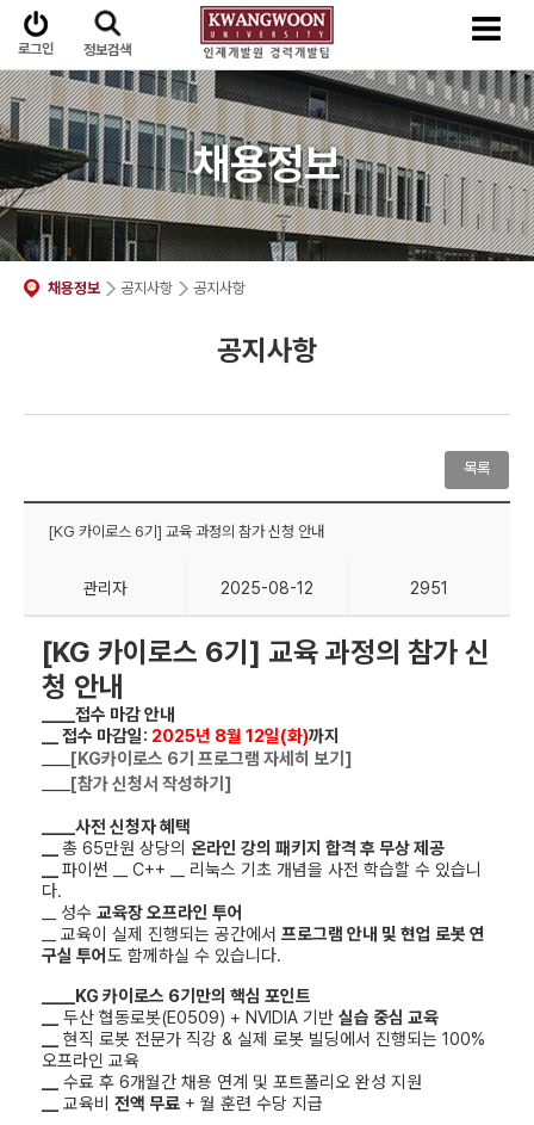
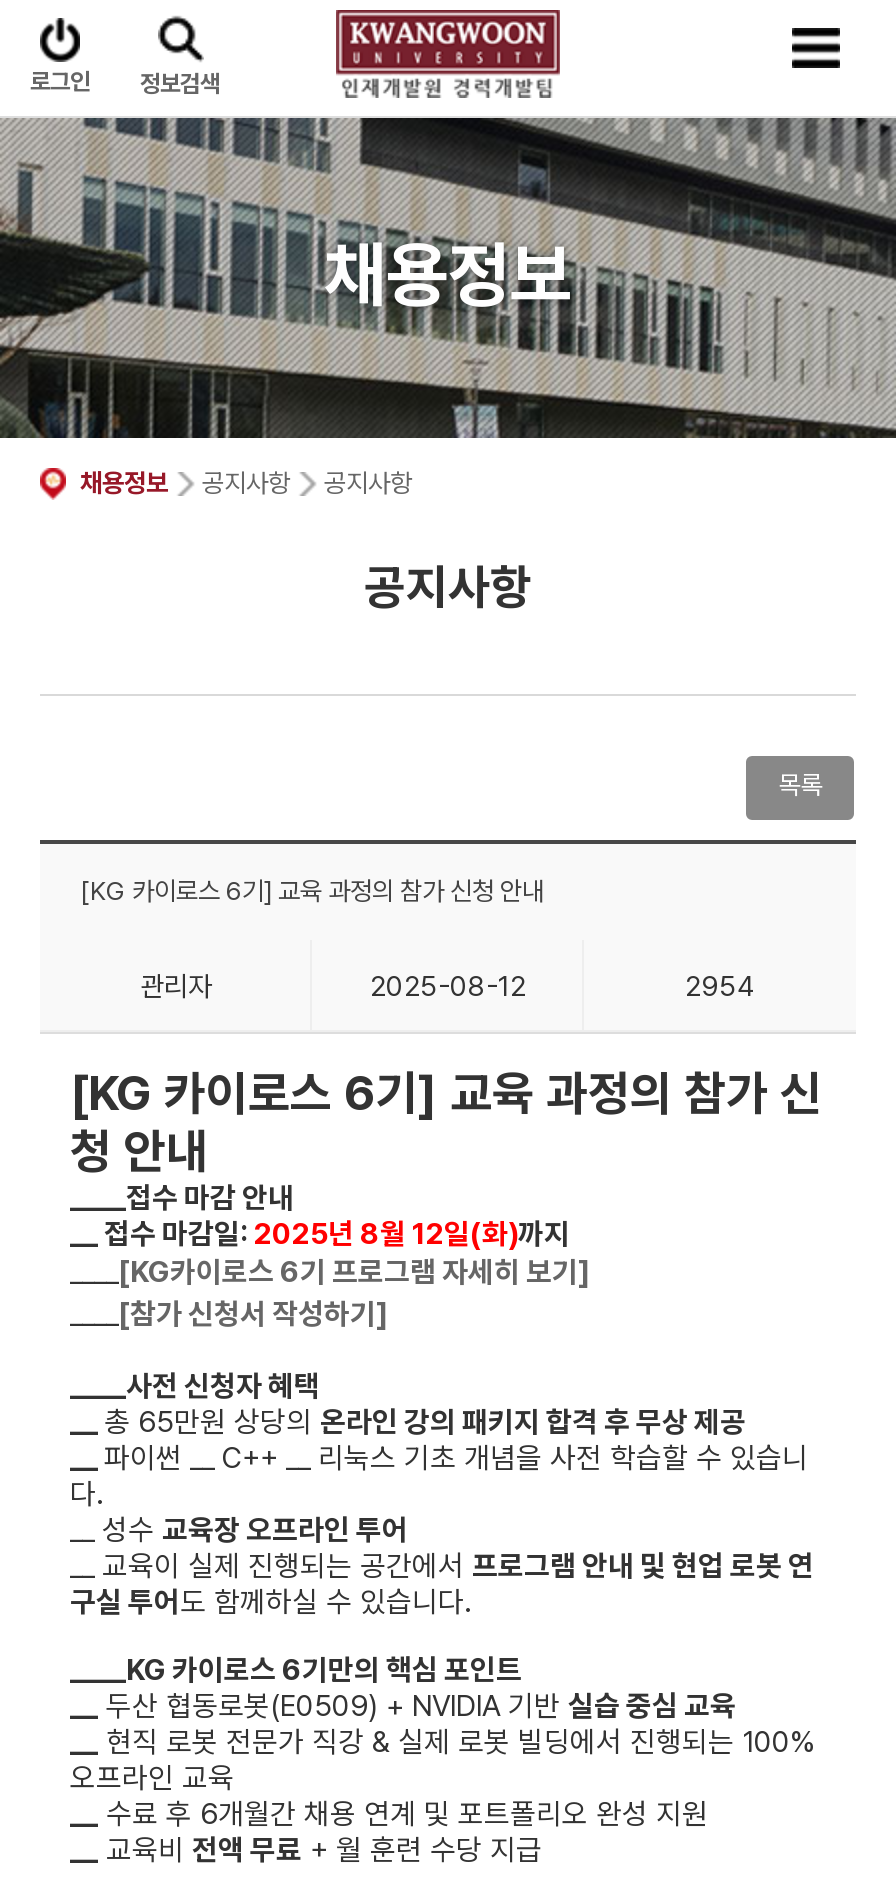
- 2951
+ 2954
